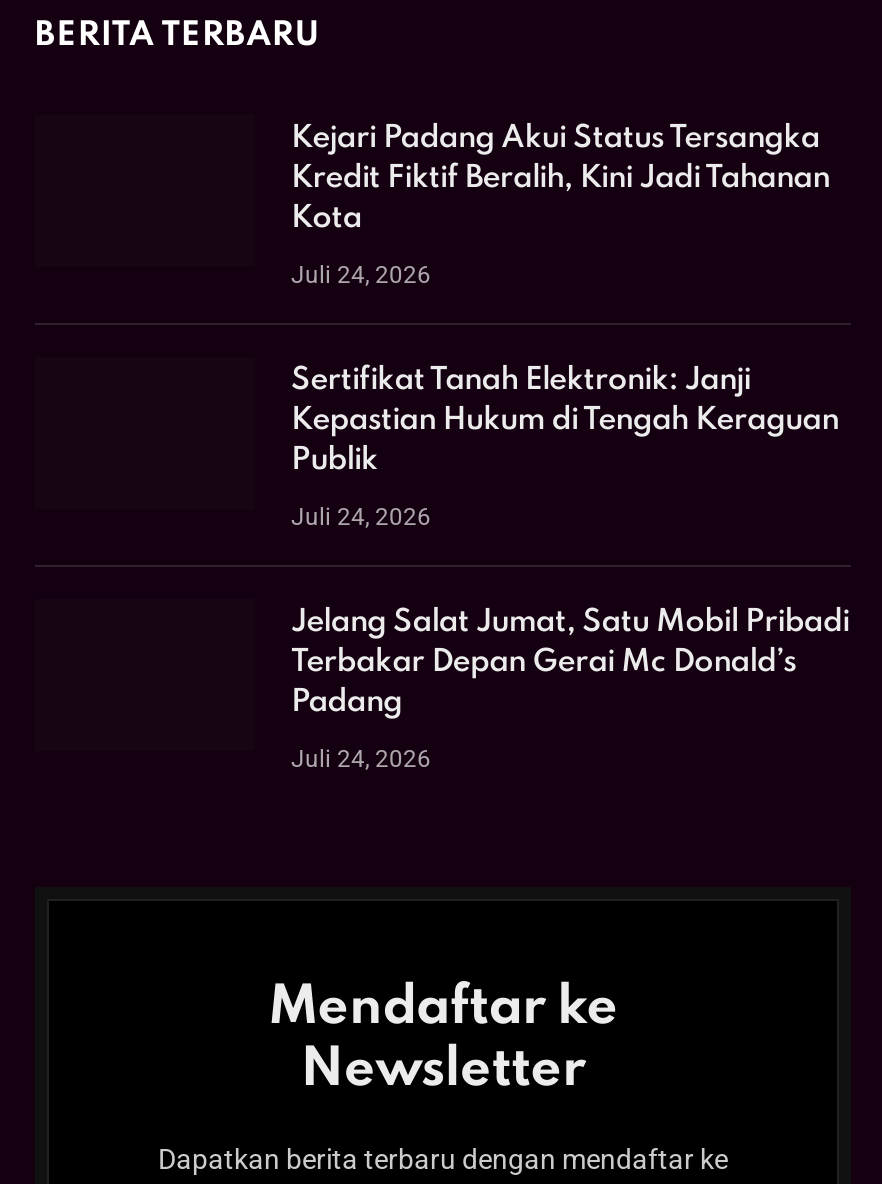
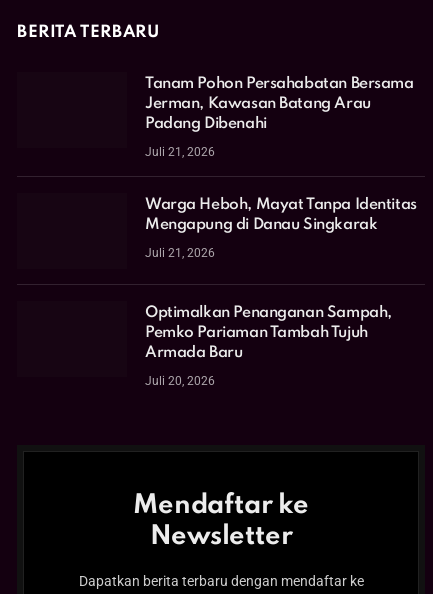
- Kejari Padang Akui Status Tersangka
- Kredit Fiktif Beralih, Kini Jadi Tahanan
- Kota
+ Tanam Pohon Persahabatan Bersama
+ Jerman, Kawasan Batang Arau
+ Padang Dibenahi

- Juli 24, 2026
+ Juli 21, 2026

- Sertifikat Tanah Elektronik: Janji
- Kepastian Hukum di Tengah Keraguan
- Publik
+ Warga Heboh, Mayat Tanpa Identitas
+ Mengapung di Danau Singkarak

- Juli 24, 2026
+ Juli 21, 2026

- Jelang Salat Jumat, Satu Mobil Pribadi
- Terbakar Depan Gerai Mc Donald’s
- Padang
+ Optimalkan Penanganan Sampah,
+ Pemko Pariaman Tambah Tujuh
+ Armada Baru

- Juli 24, 2026
+ Juli 20, 2026
